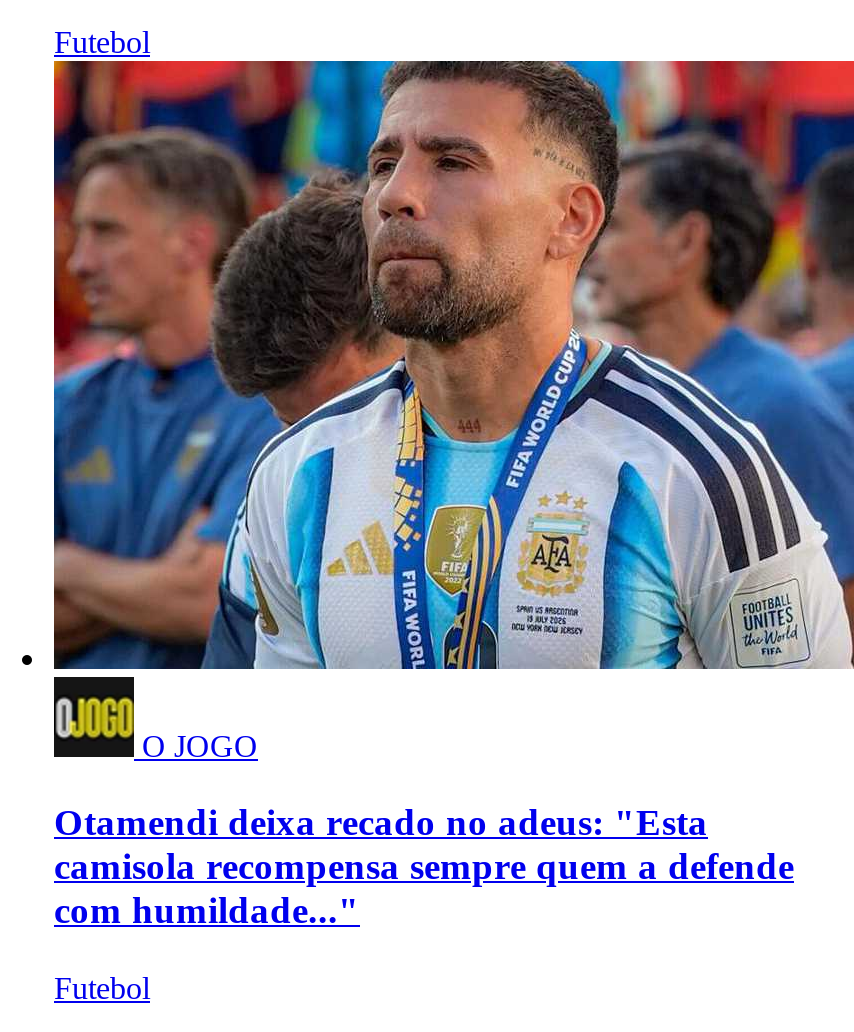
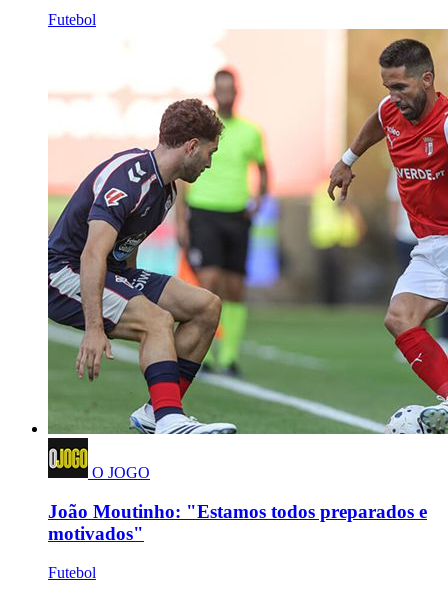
- [image]
+ [image]

moved down: O JOGO

- Otamendi deixa recado no adeus: "Esta
- camisola recompensa sempre quem a defende
- com humildade..."
+ João Moutinho: "Estamos todos preparados e
+ motivados"
